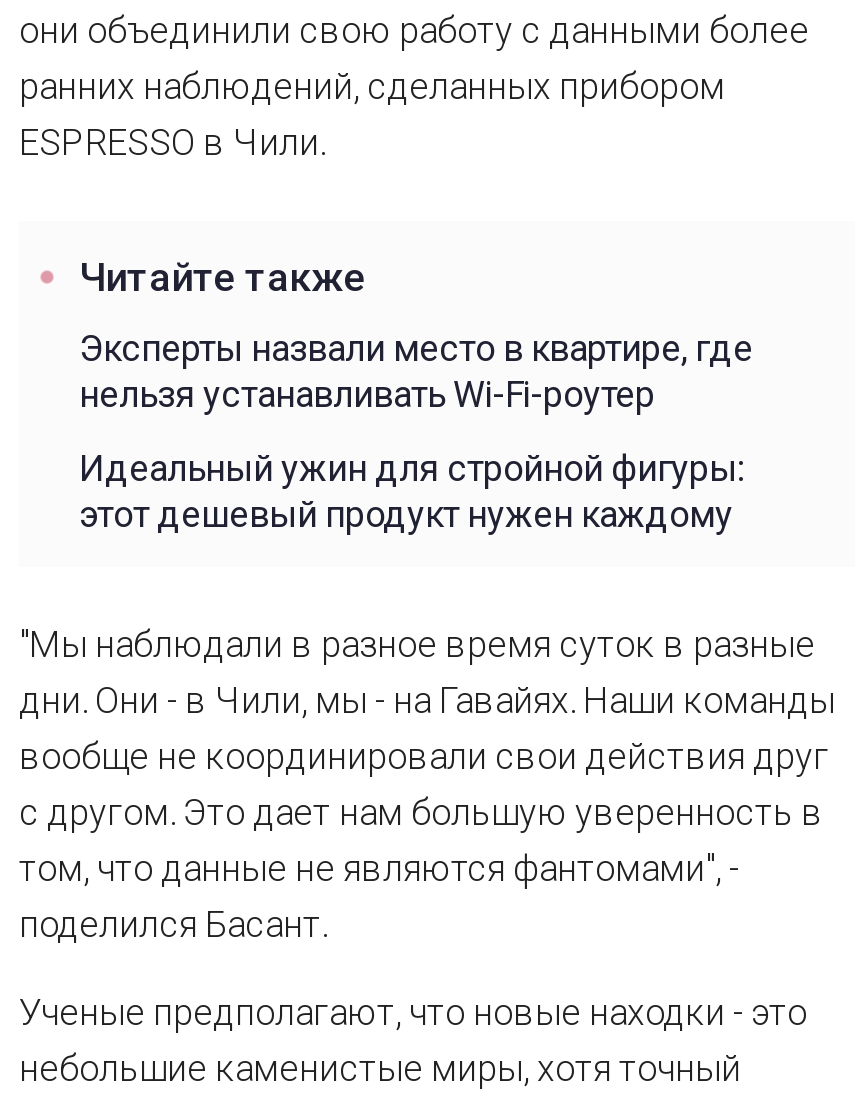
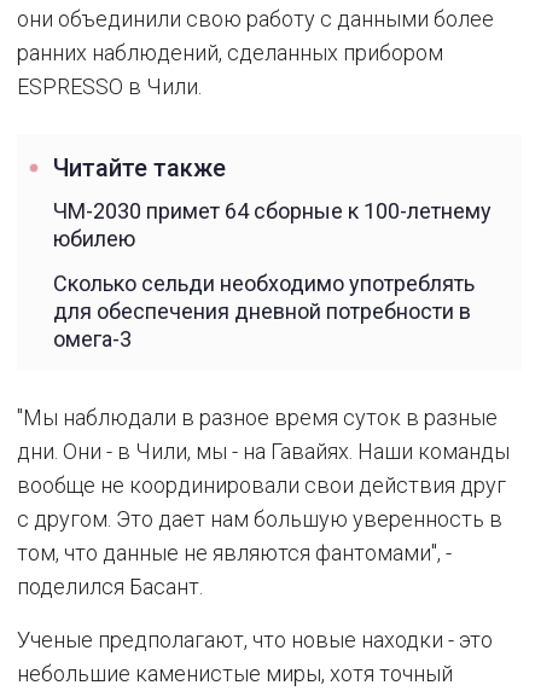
- Эксперты назвали место в квартире, где
- нельзя устанавливать Wi-Fi-роутер
+ ЧМ-2030 примет 64 сборные к 100-летнему
+ юбилею

- Идеальный ужин для стройной фигуры:
- этот дешевый продукт нужен каждому
+ Сколько сельди необходимо употреблять
+ для обеспечения дневной потребности в
+ омега-3
